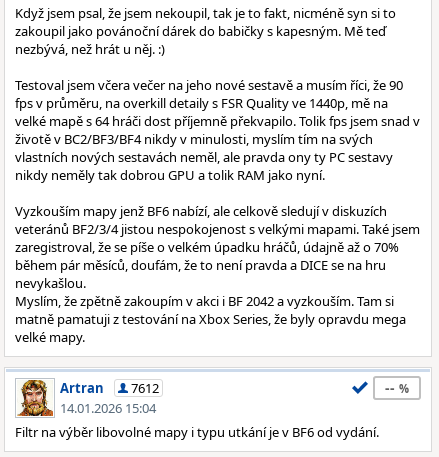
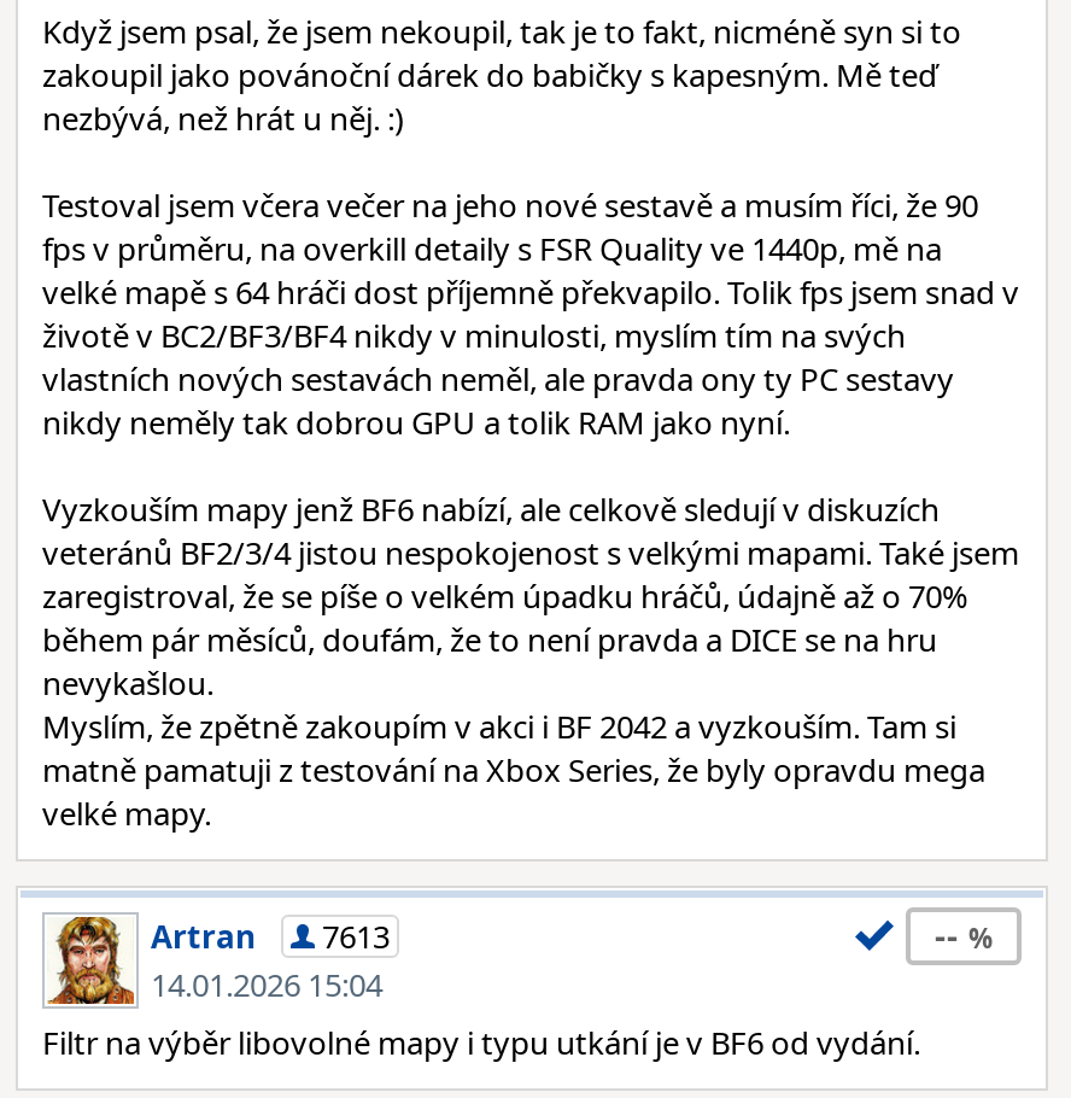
- Artran 7612
+ Artran 7613
